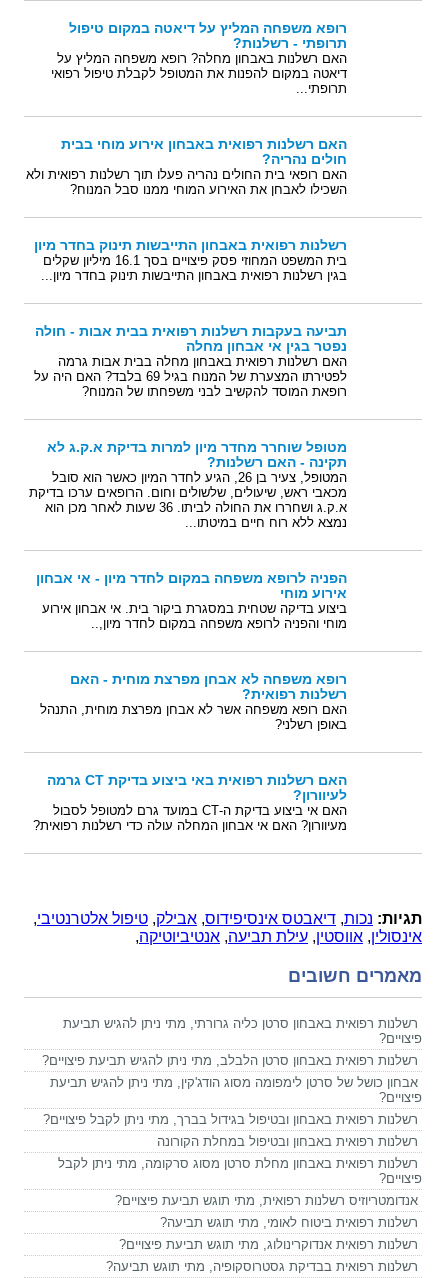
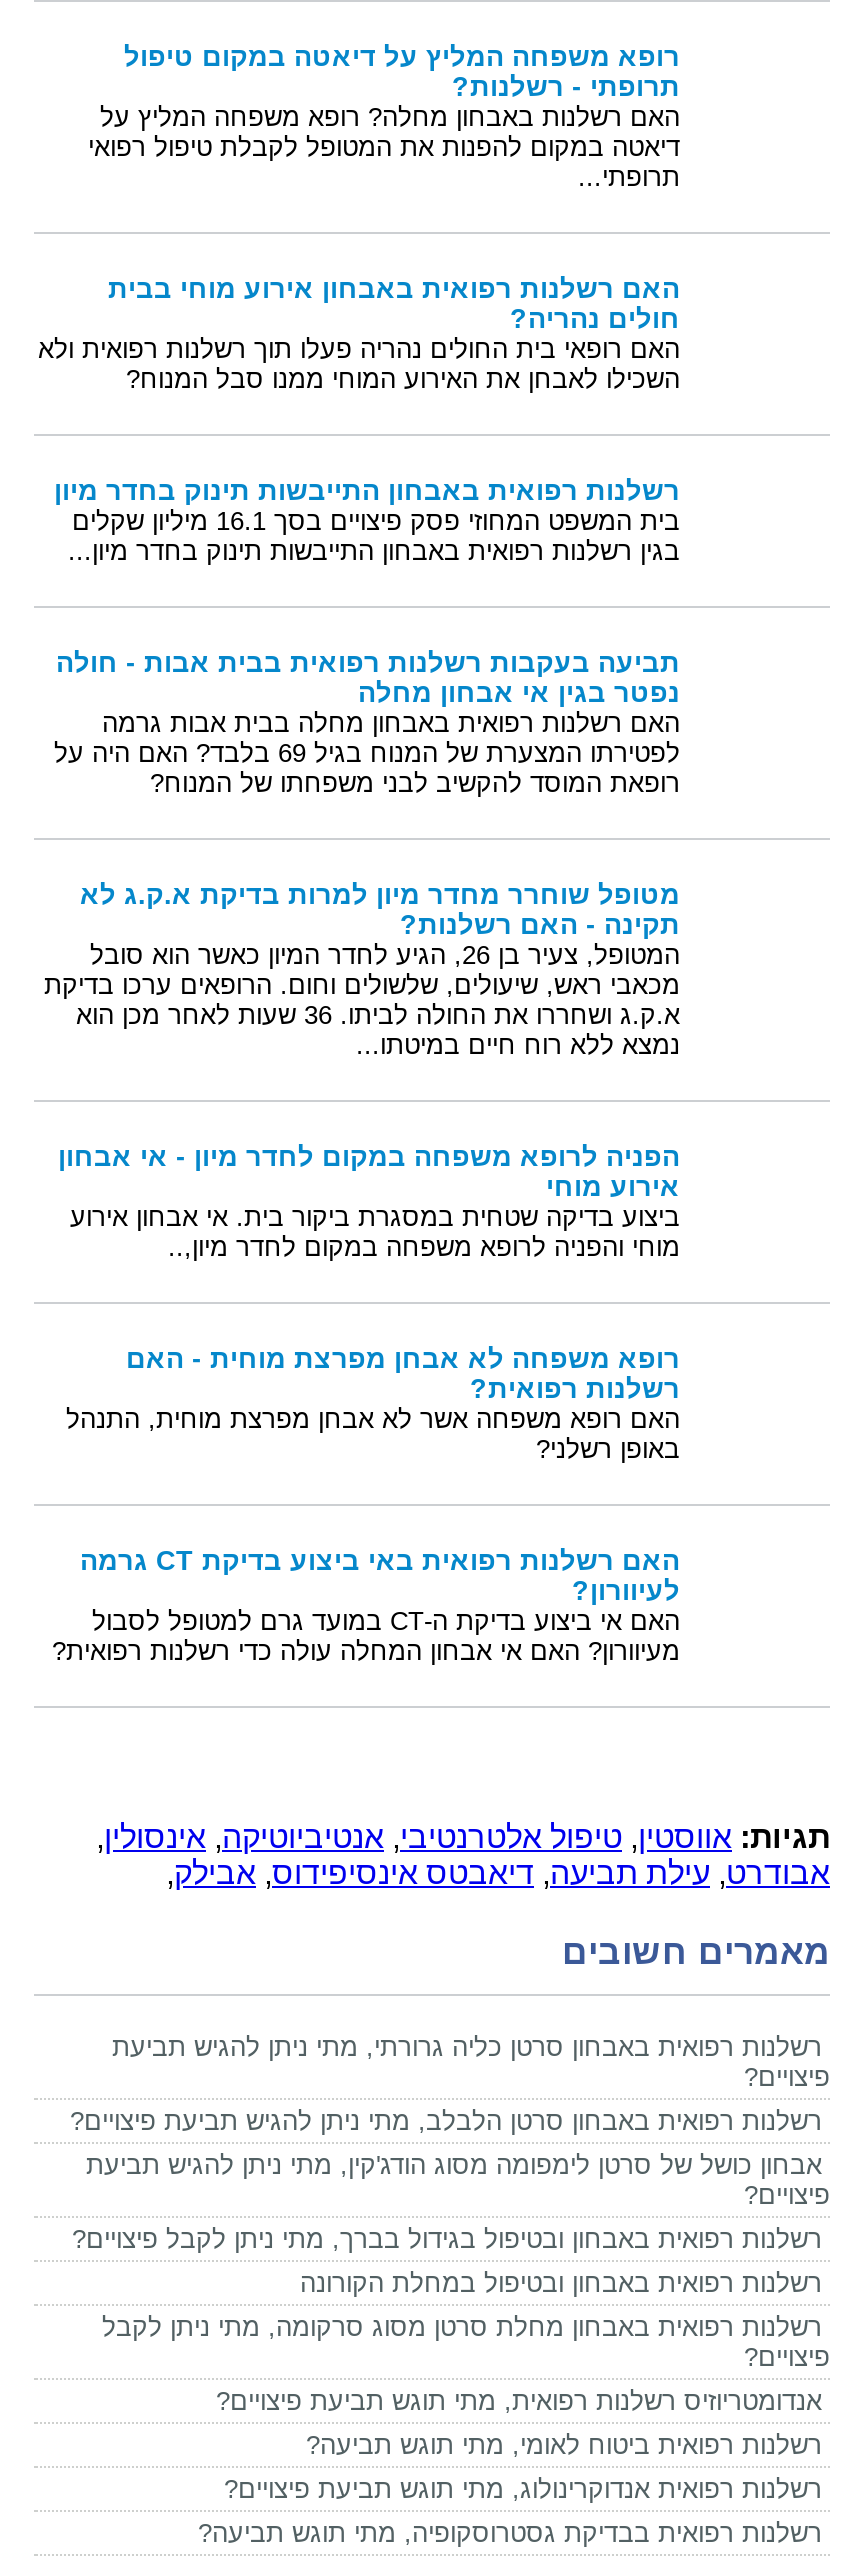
- תגיות: נכות, דיאבטס אינסיפידוס, אבילק, טיפול אלטרנטיבי,
- אינסולין, אווסטין, עילת תביעה, אנטיביוטיקה,
+ תגיות: אווסטין, טיפול אלטרנטיבי, אנטיביוטיקה, אינסולין,
+ אבודרט, עילת תביעה, דיאבטס אינסיפידוס, אבילק,
